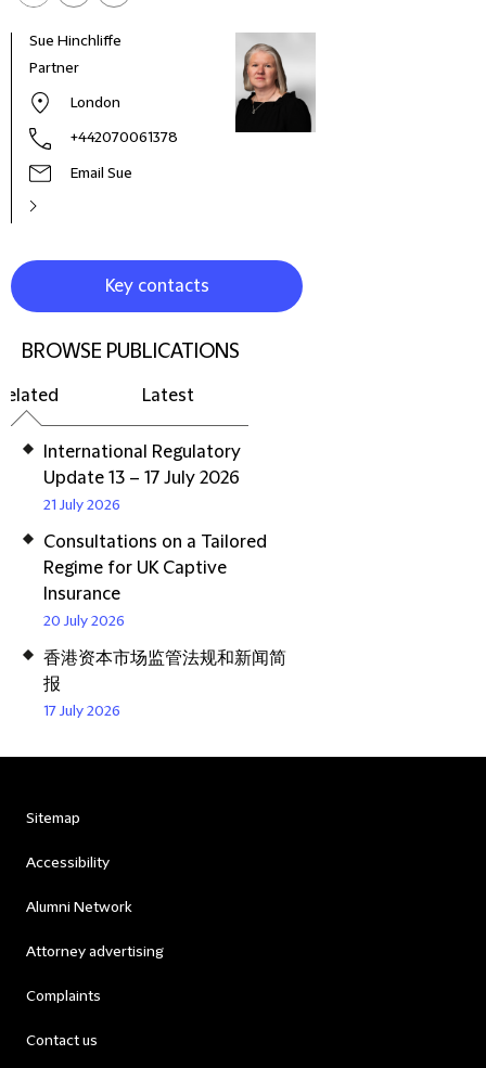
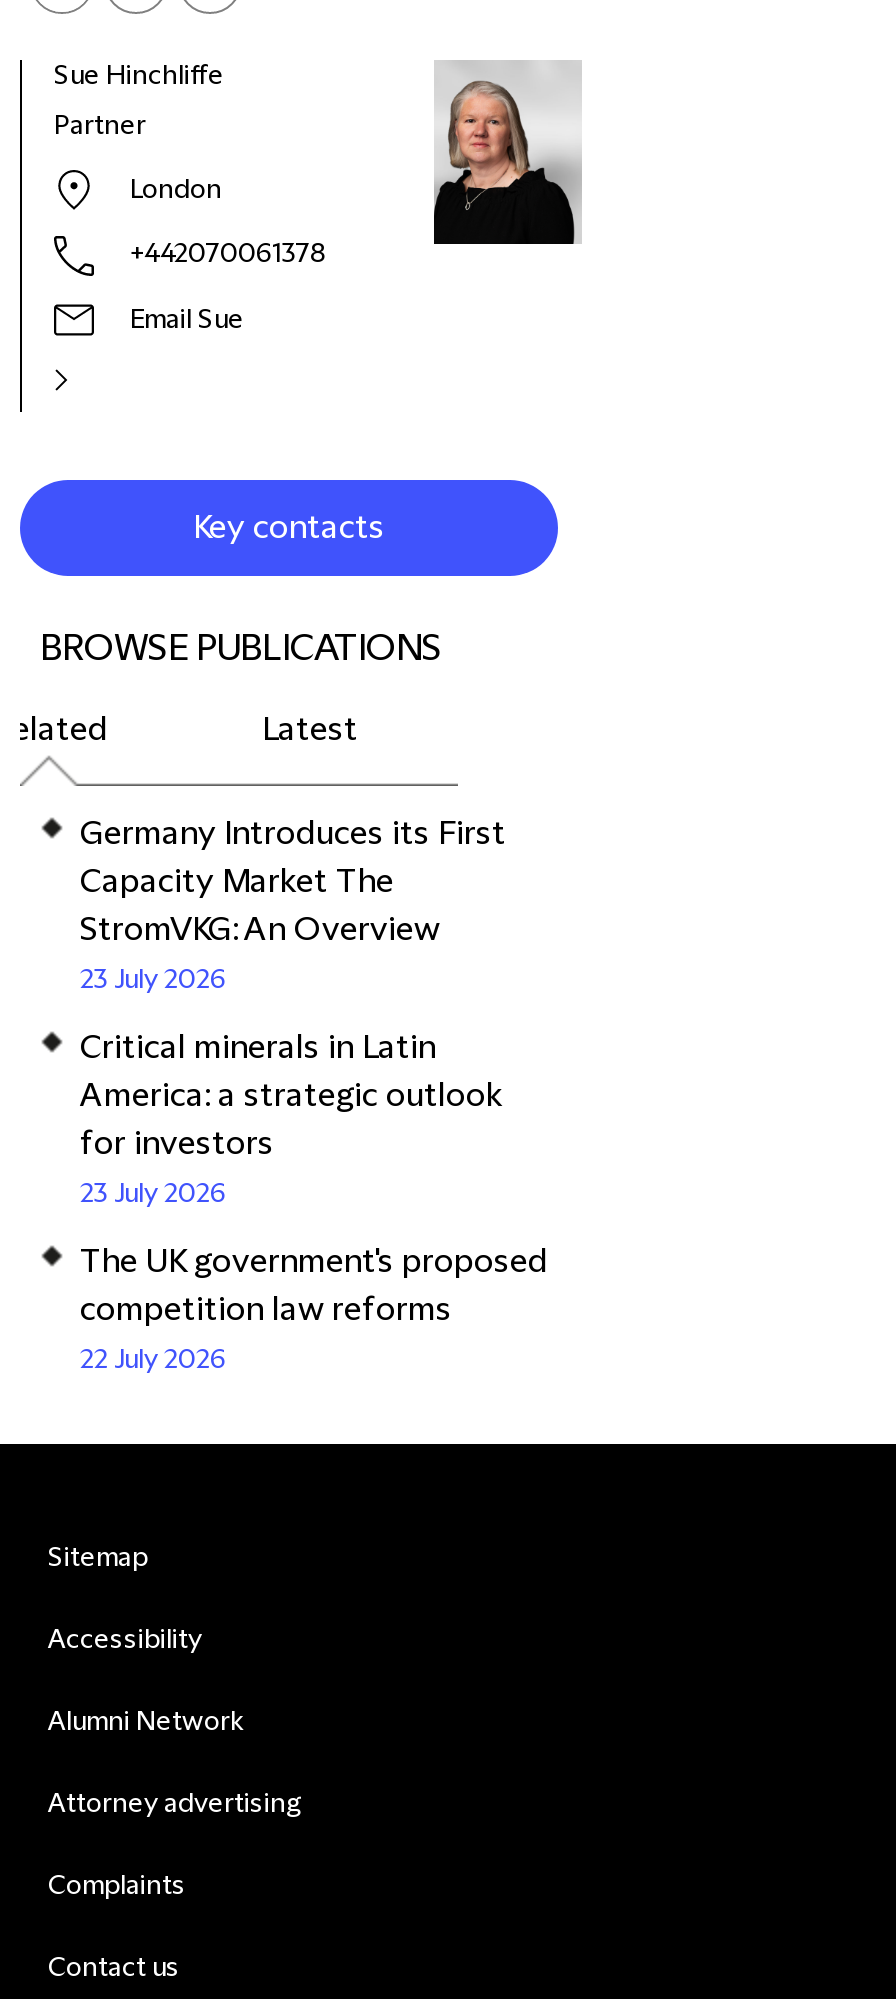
- International Regulatory
- Update 13 – 17 July 2026
- 21 July 2026
+ Germany Introduces its First
+ Capacity Market The
+ StromVKG: An Overview
+ 23 July 2026

- Consultations on a Tailored
- Regime for UK Captive
- Insurance
- 20 July 2026
+ Critical minerals in Latin
+ America: a strategic outlook
+ for investors
+ 23 July 2026

- 香港资本市场监管法规和新闻简
- 报
- 17 July 2026
+ The UK government's proposed
+ competition law reforms
+ 22 July 2026
